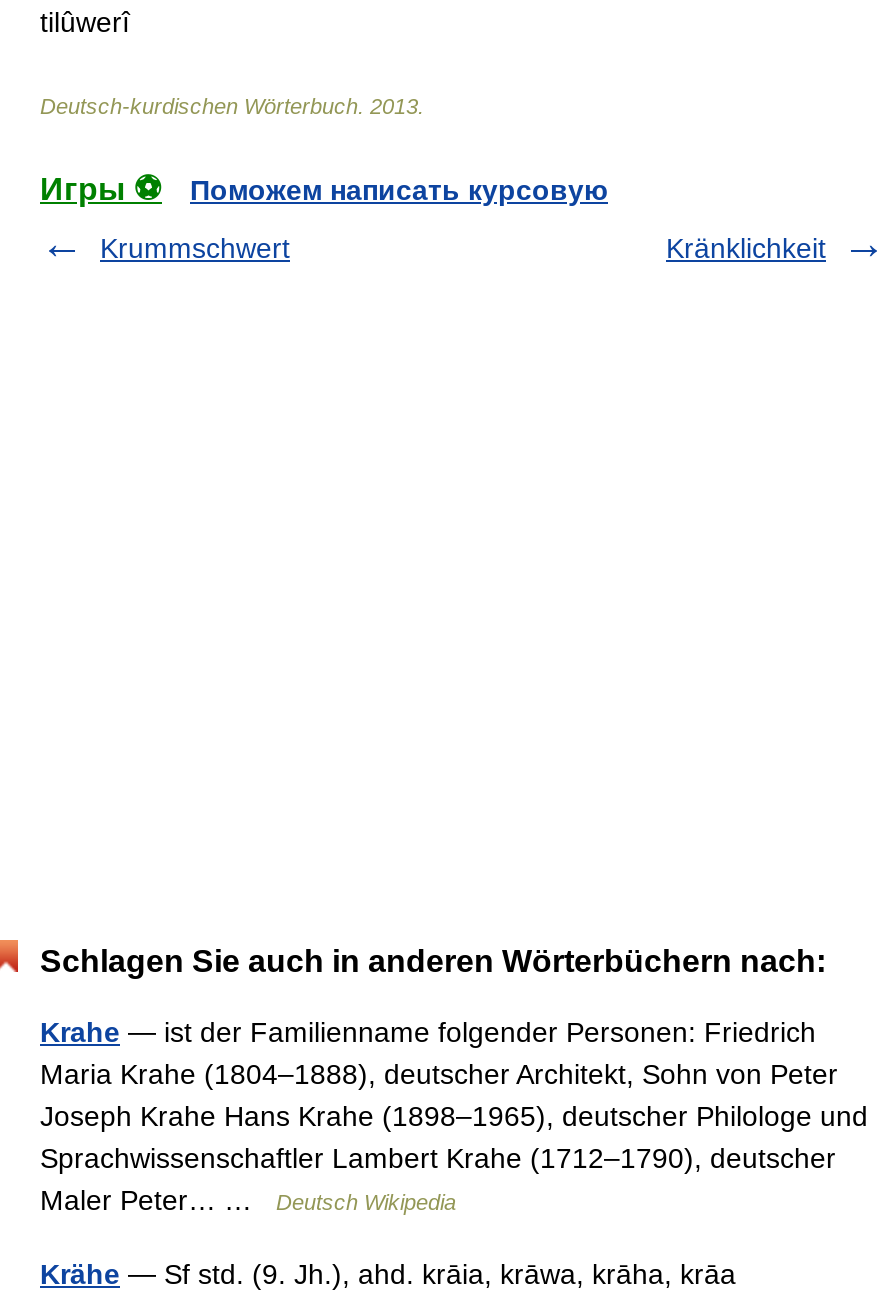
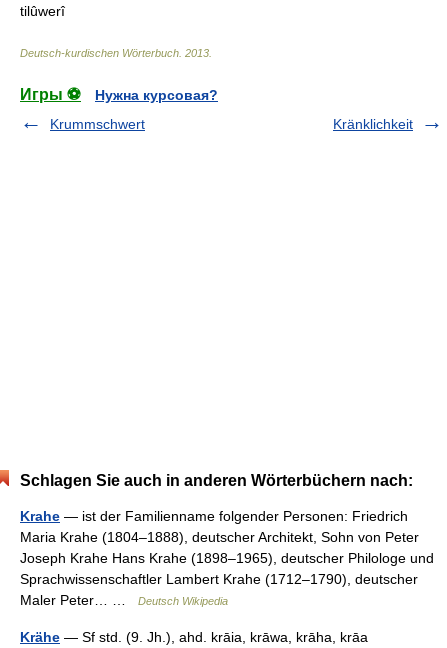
- Поможем написать курсовую
+ Нужна курсовая?
